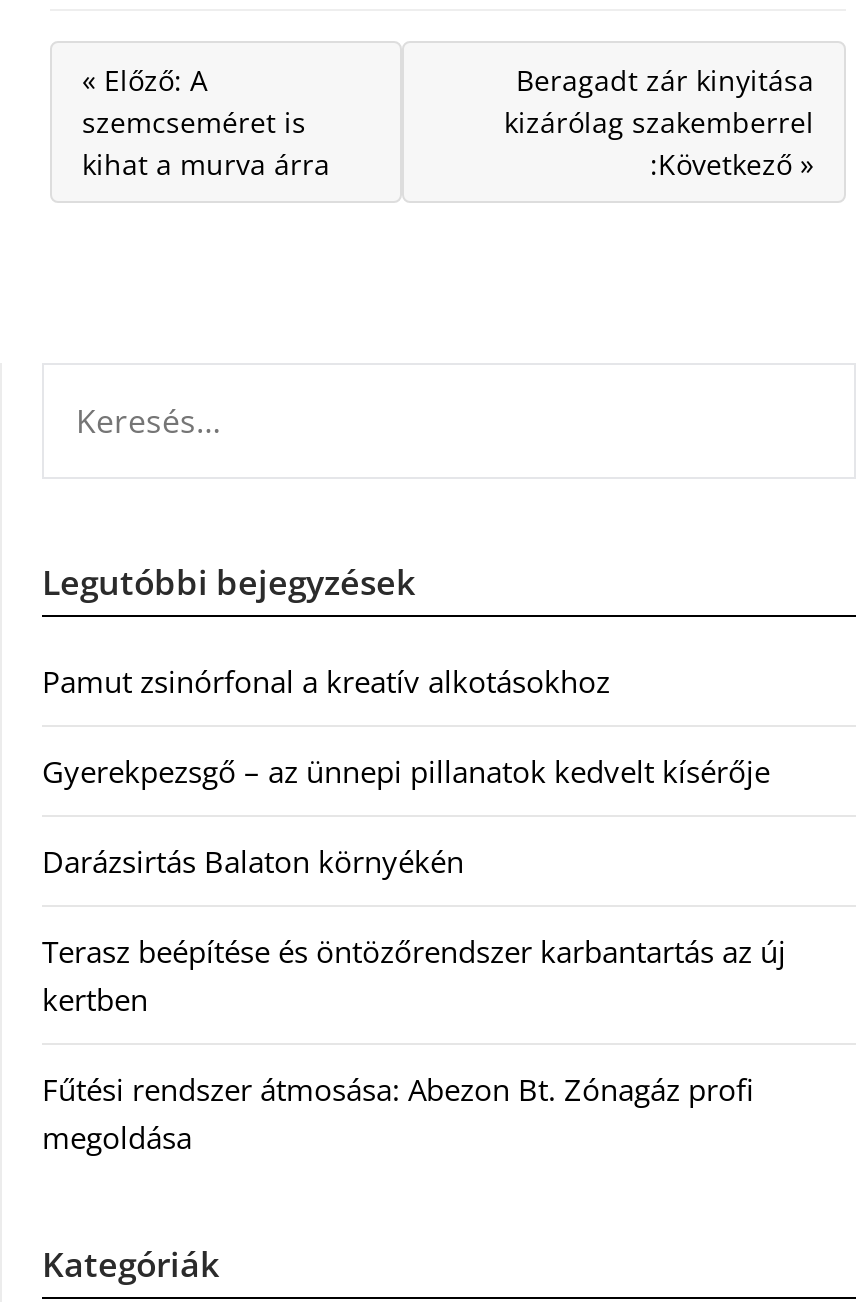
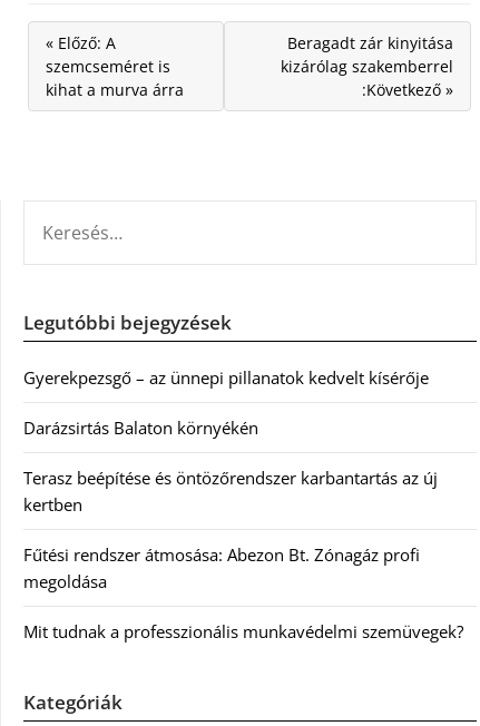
- Pamut zsinórfonal a kreatív alkotásokhoz

moved up: Gyerekpezsgő – az ünnepi pillanatok kedvelt kísérője | Darázsirtás Balaton környékén | Terasz beépítése és öntözőrendszer karbantartás az új | kertben | Fűtési rendszer átmosása: Abezon Bt. Zónagáz profi | megoldása

+ Mit tudnak a professzionális munkavédelmi szemüvegek?
